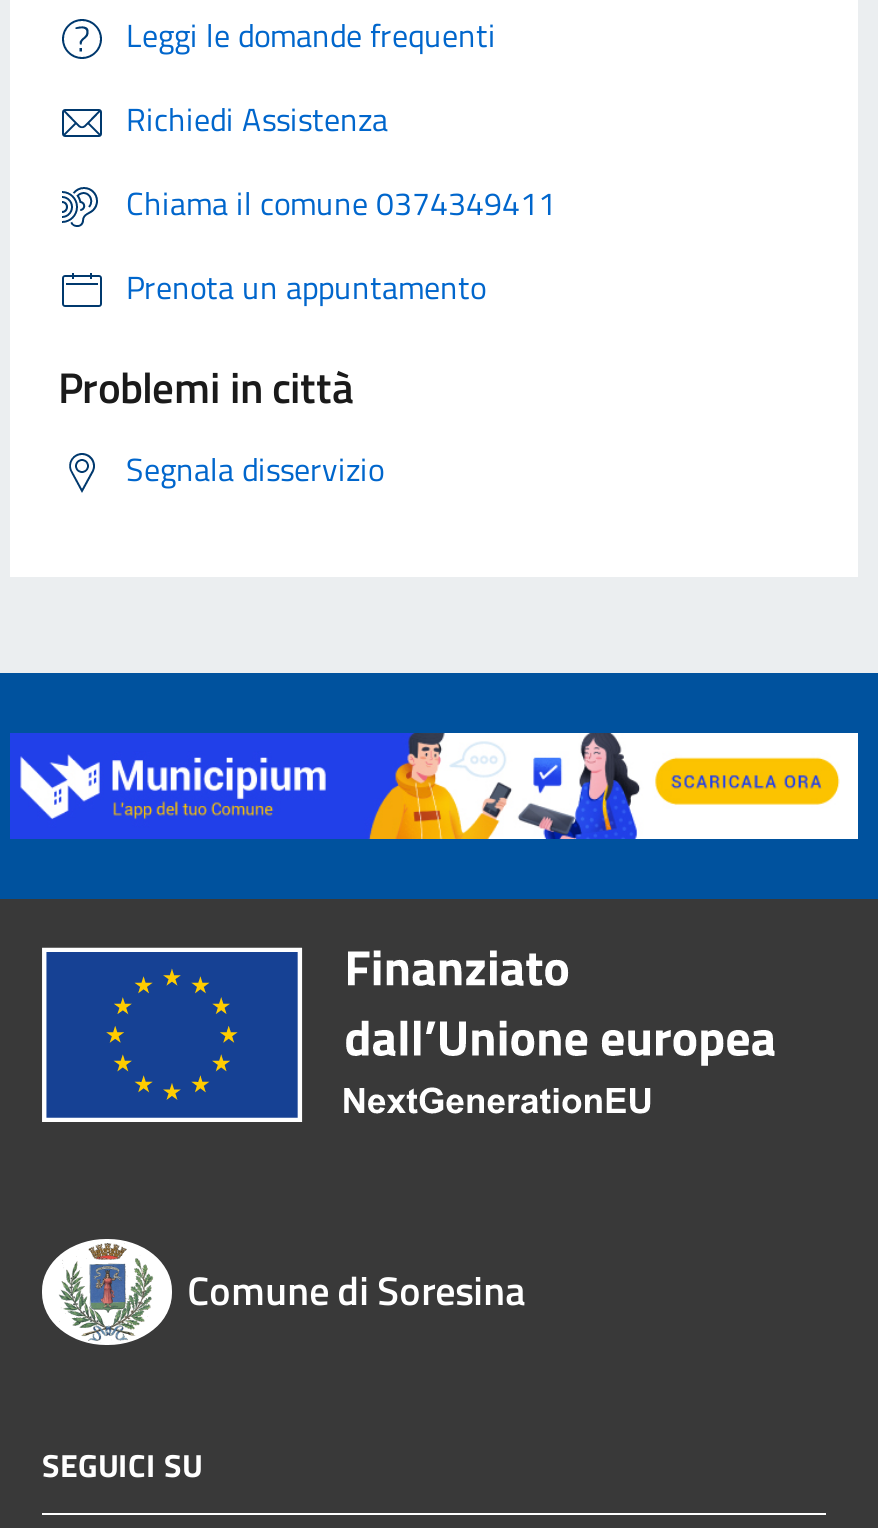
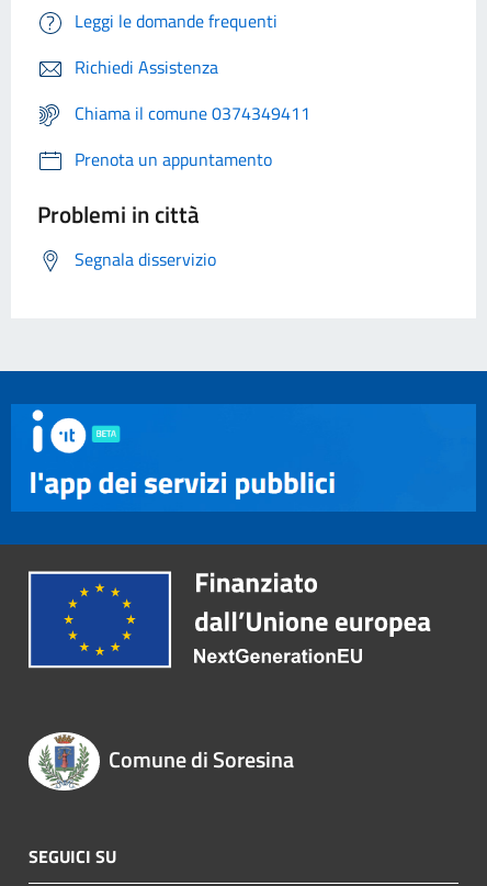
- [image]
+ [image]
